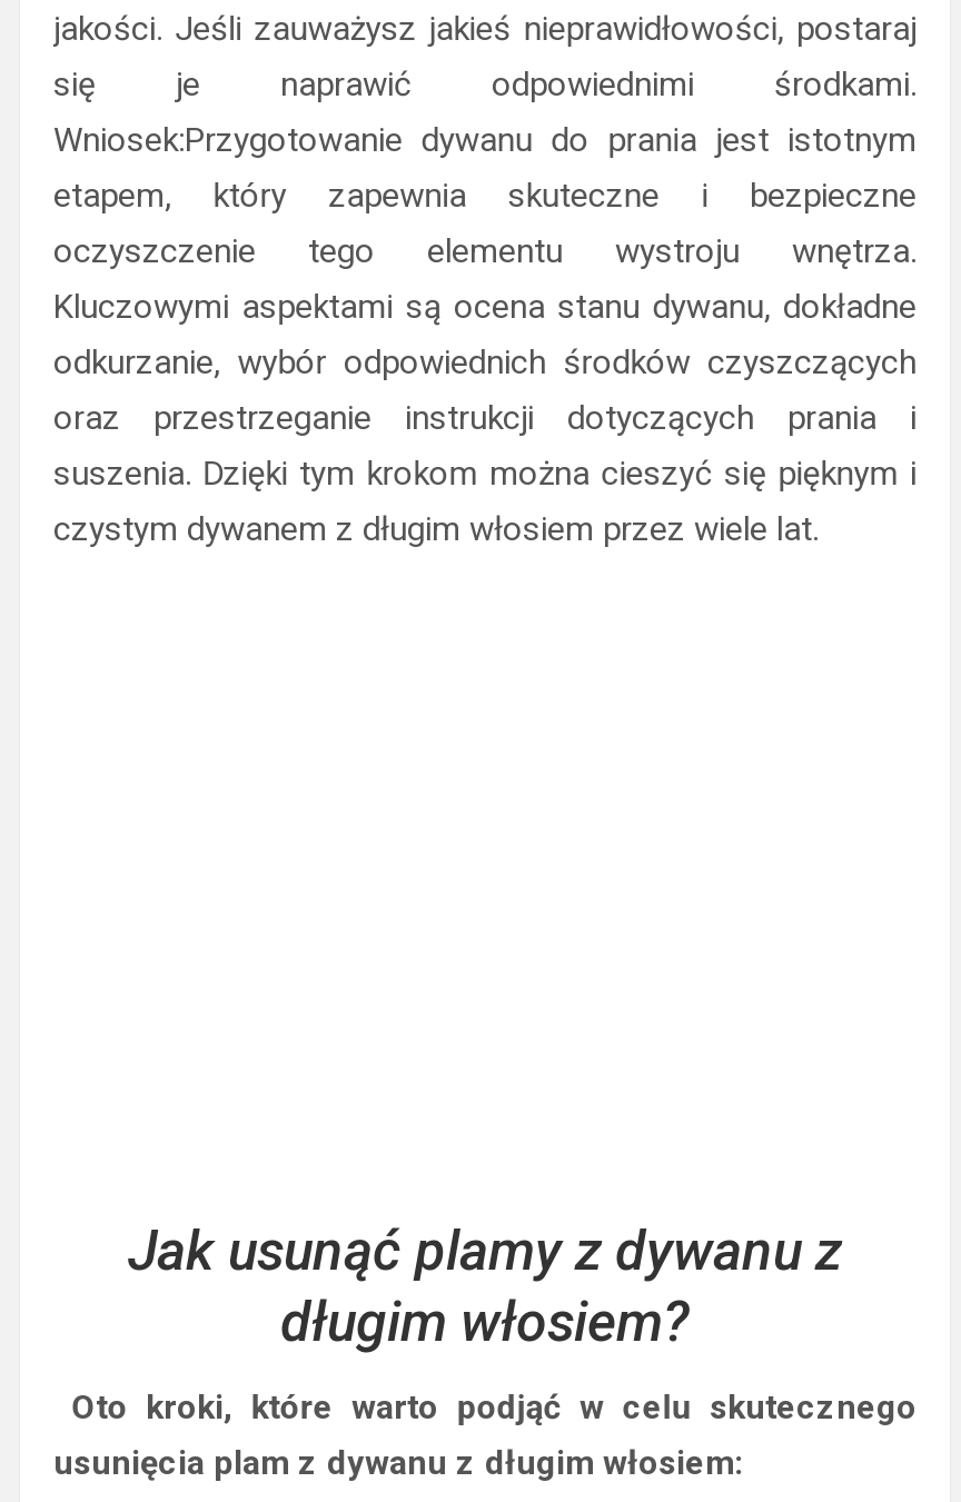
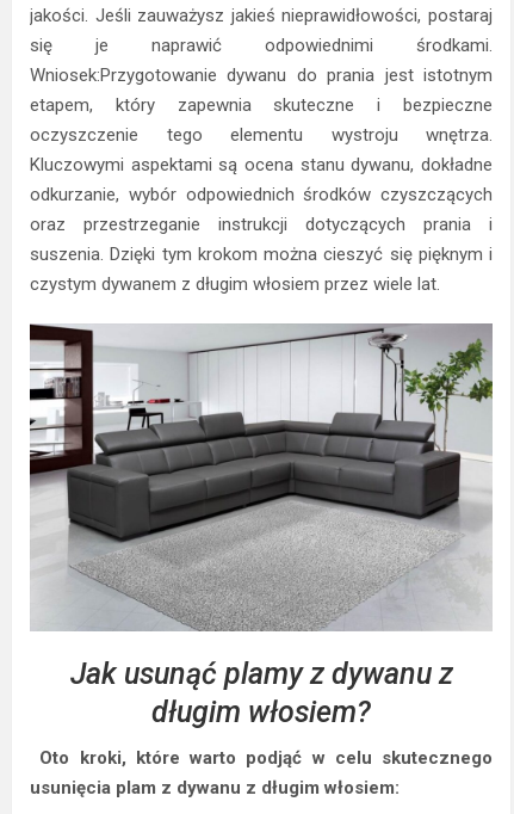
+ [image]
